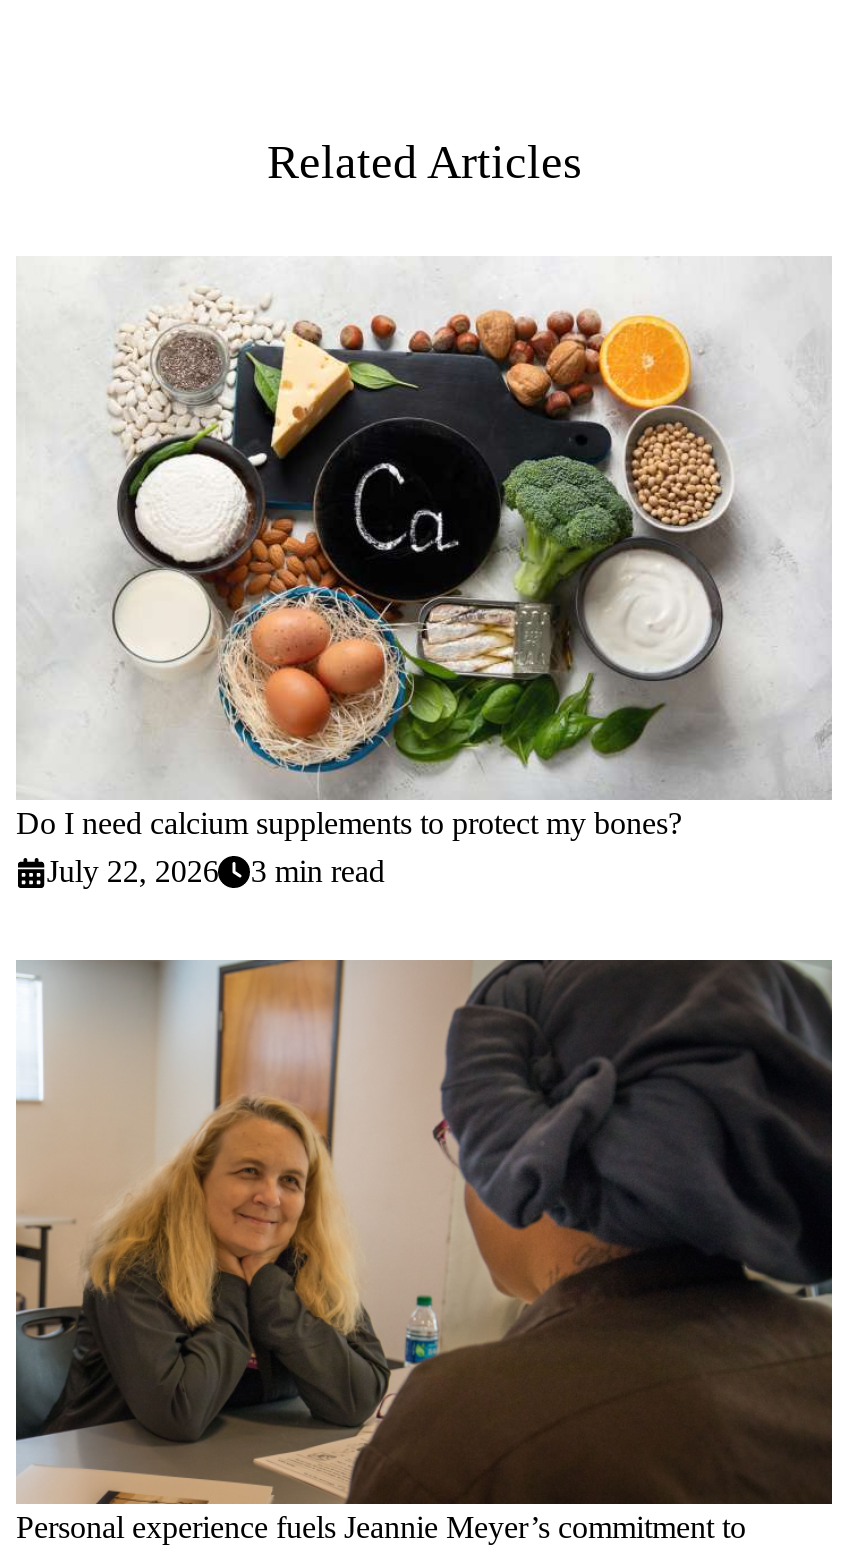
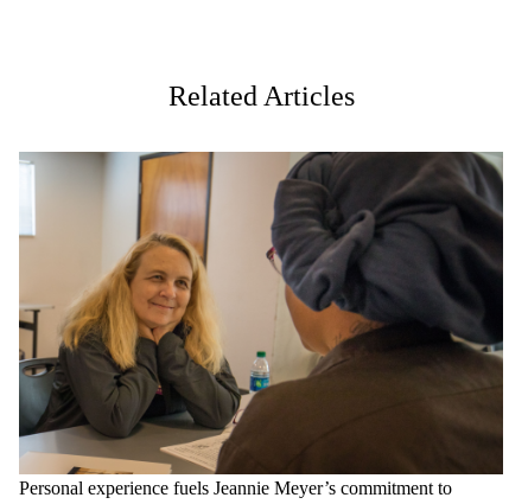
- [image]
- Do I need calcium supplements to protect my bones?
- July 22, 2026
- 3 min read
